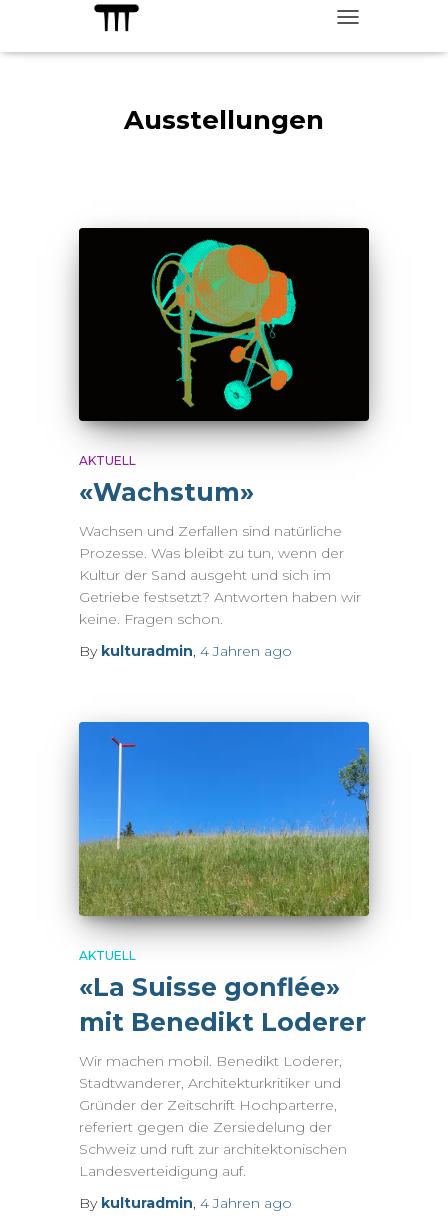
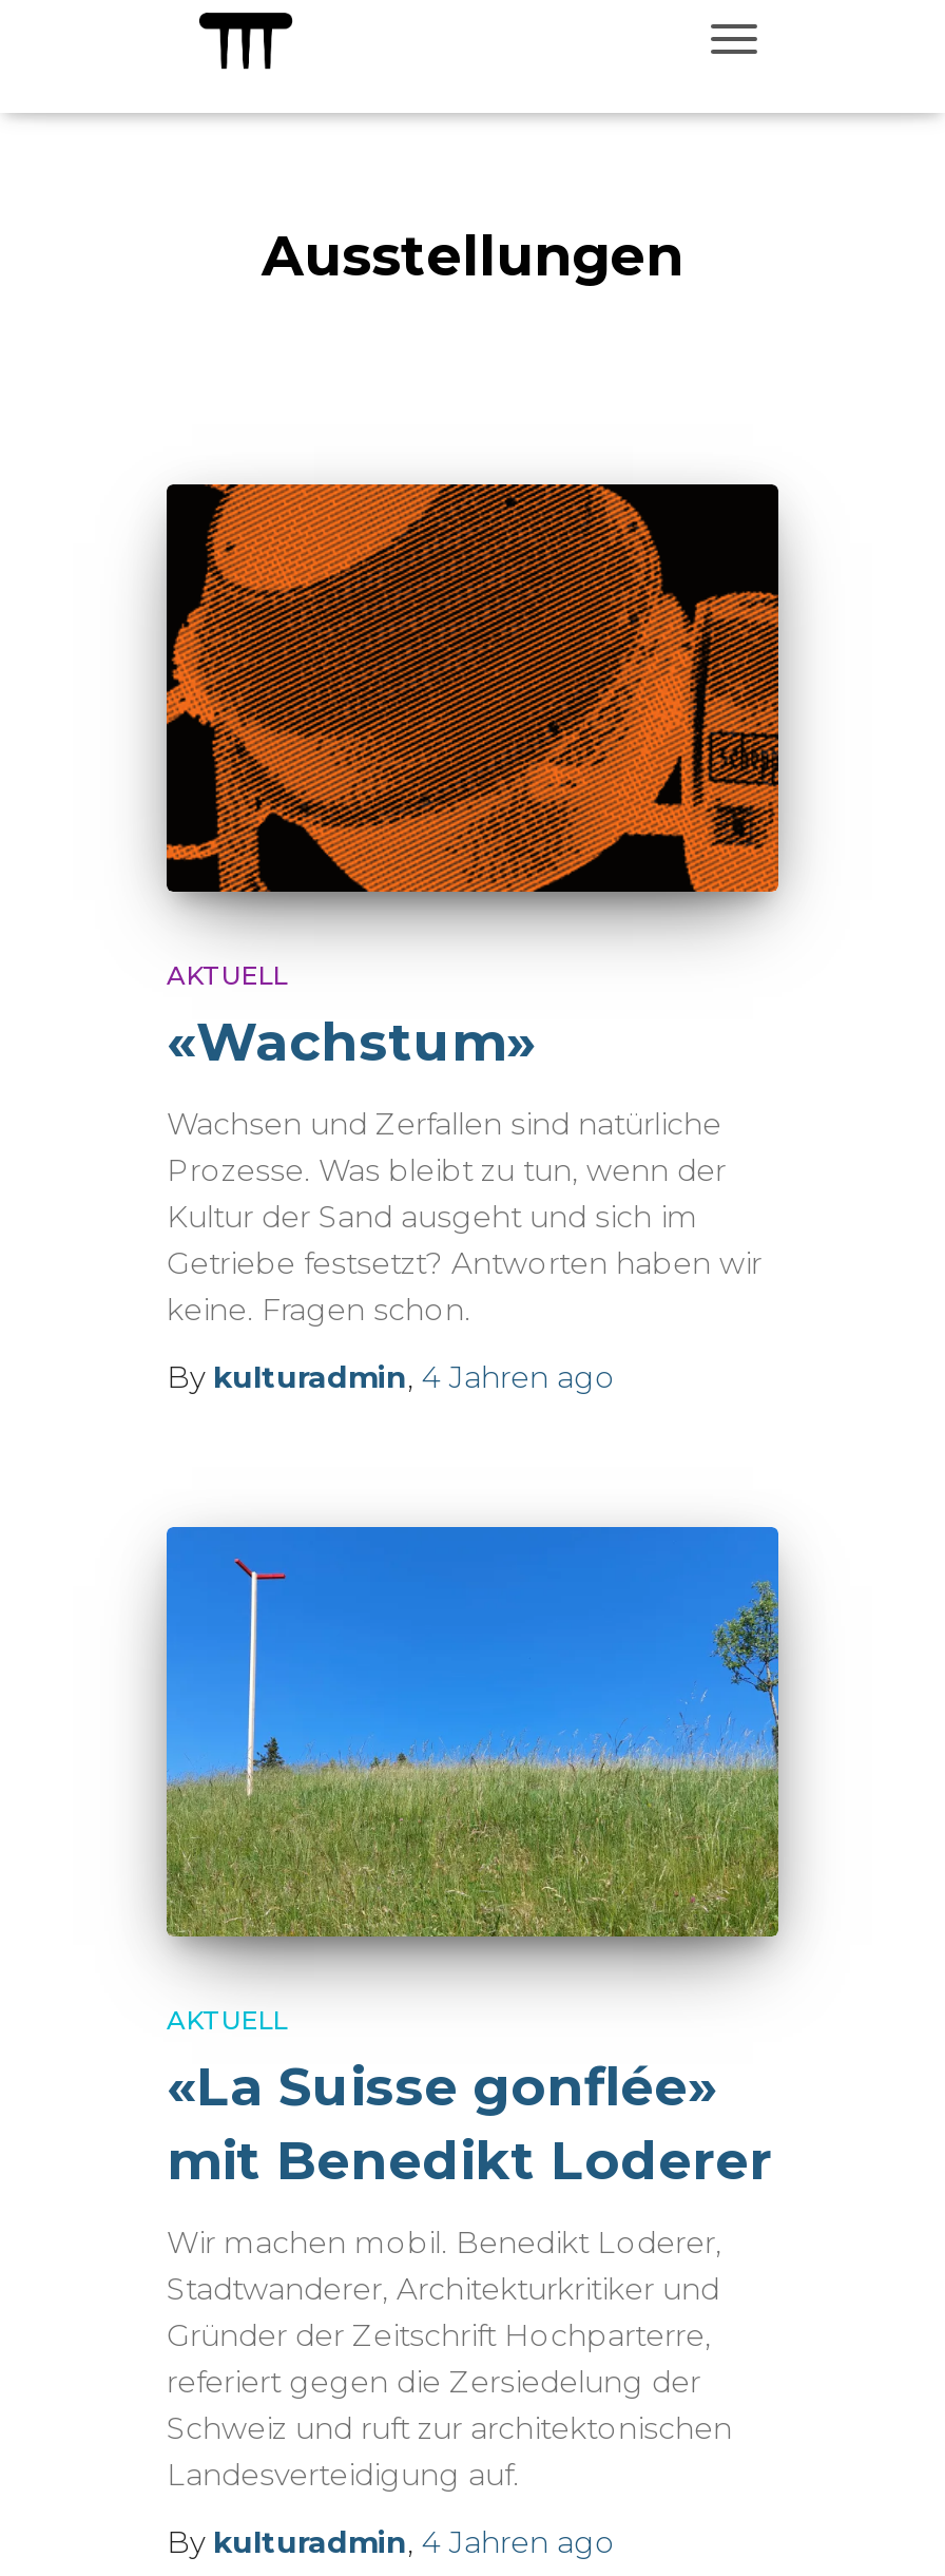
- [image]
+ [image]
